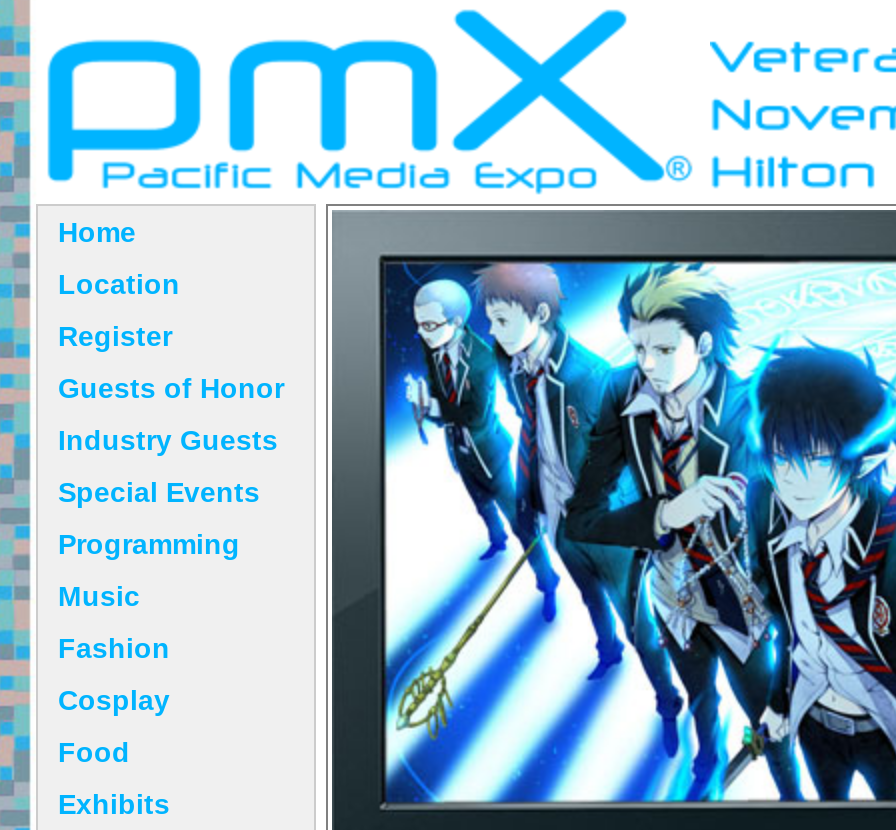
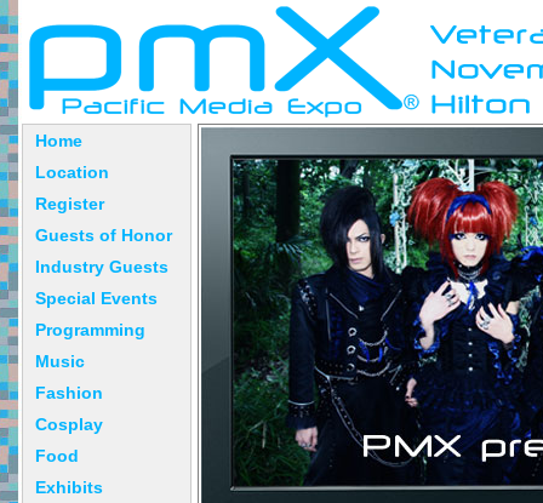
- [image]
+ [image]
